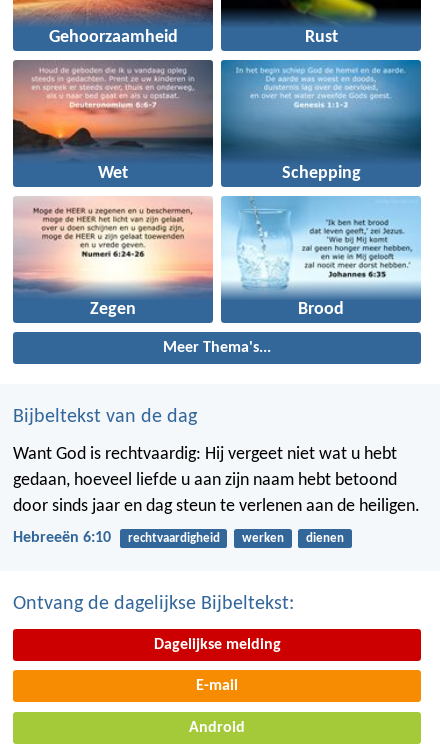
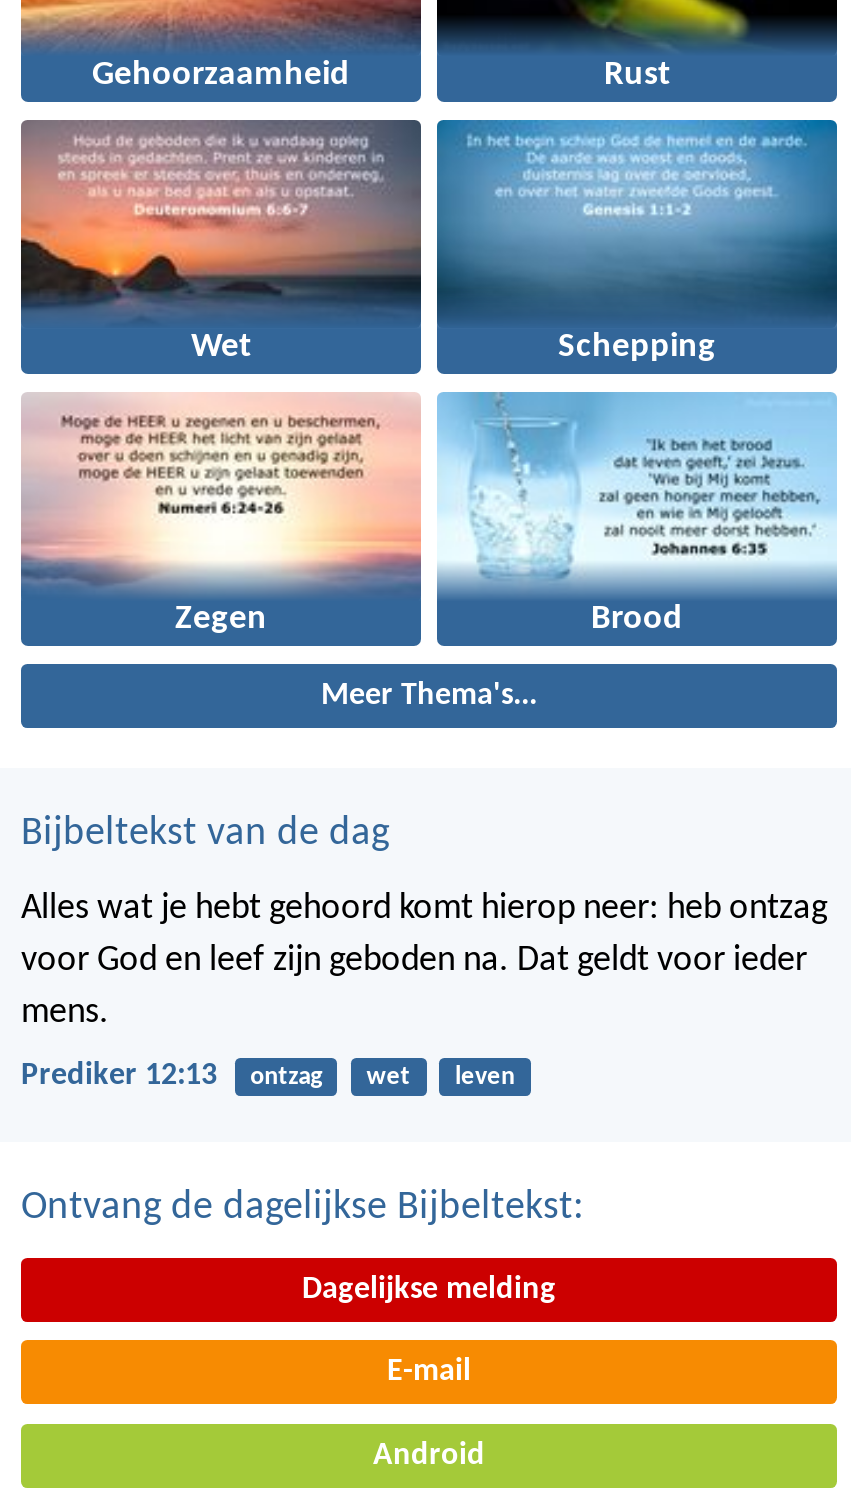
- Want God is rechtvaardig: Hij vergeet niet wat u hebt
- gedaan, hoeveel liefde u aan zijn naam hebt betoond
- door sinds jaar en dag steun te verlenen aan de heiligen.
+ Alles wat je hebt gehoord komt hierop neer: heb ontzag
+ voor God en leef zijn geboden na. Dat geldt voor ieder
+ mens.

- Hebreeën 6:10
- rechtvaardigheid
- werken
- dienen
+ Prediker 12:13
+ ontzag
+ wet
+ leven
